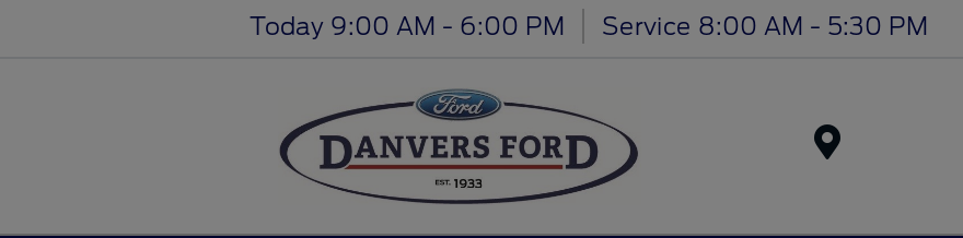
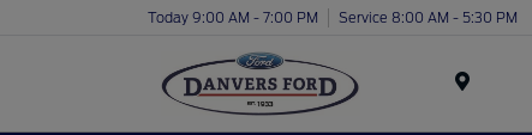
- Today 9:00 AM - 6:00 PM Service 8:00 AM - 5:30 PM
+ Today 9:00 AM - 7:00 PM Service 8:00 AM - 5:30 PM
